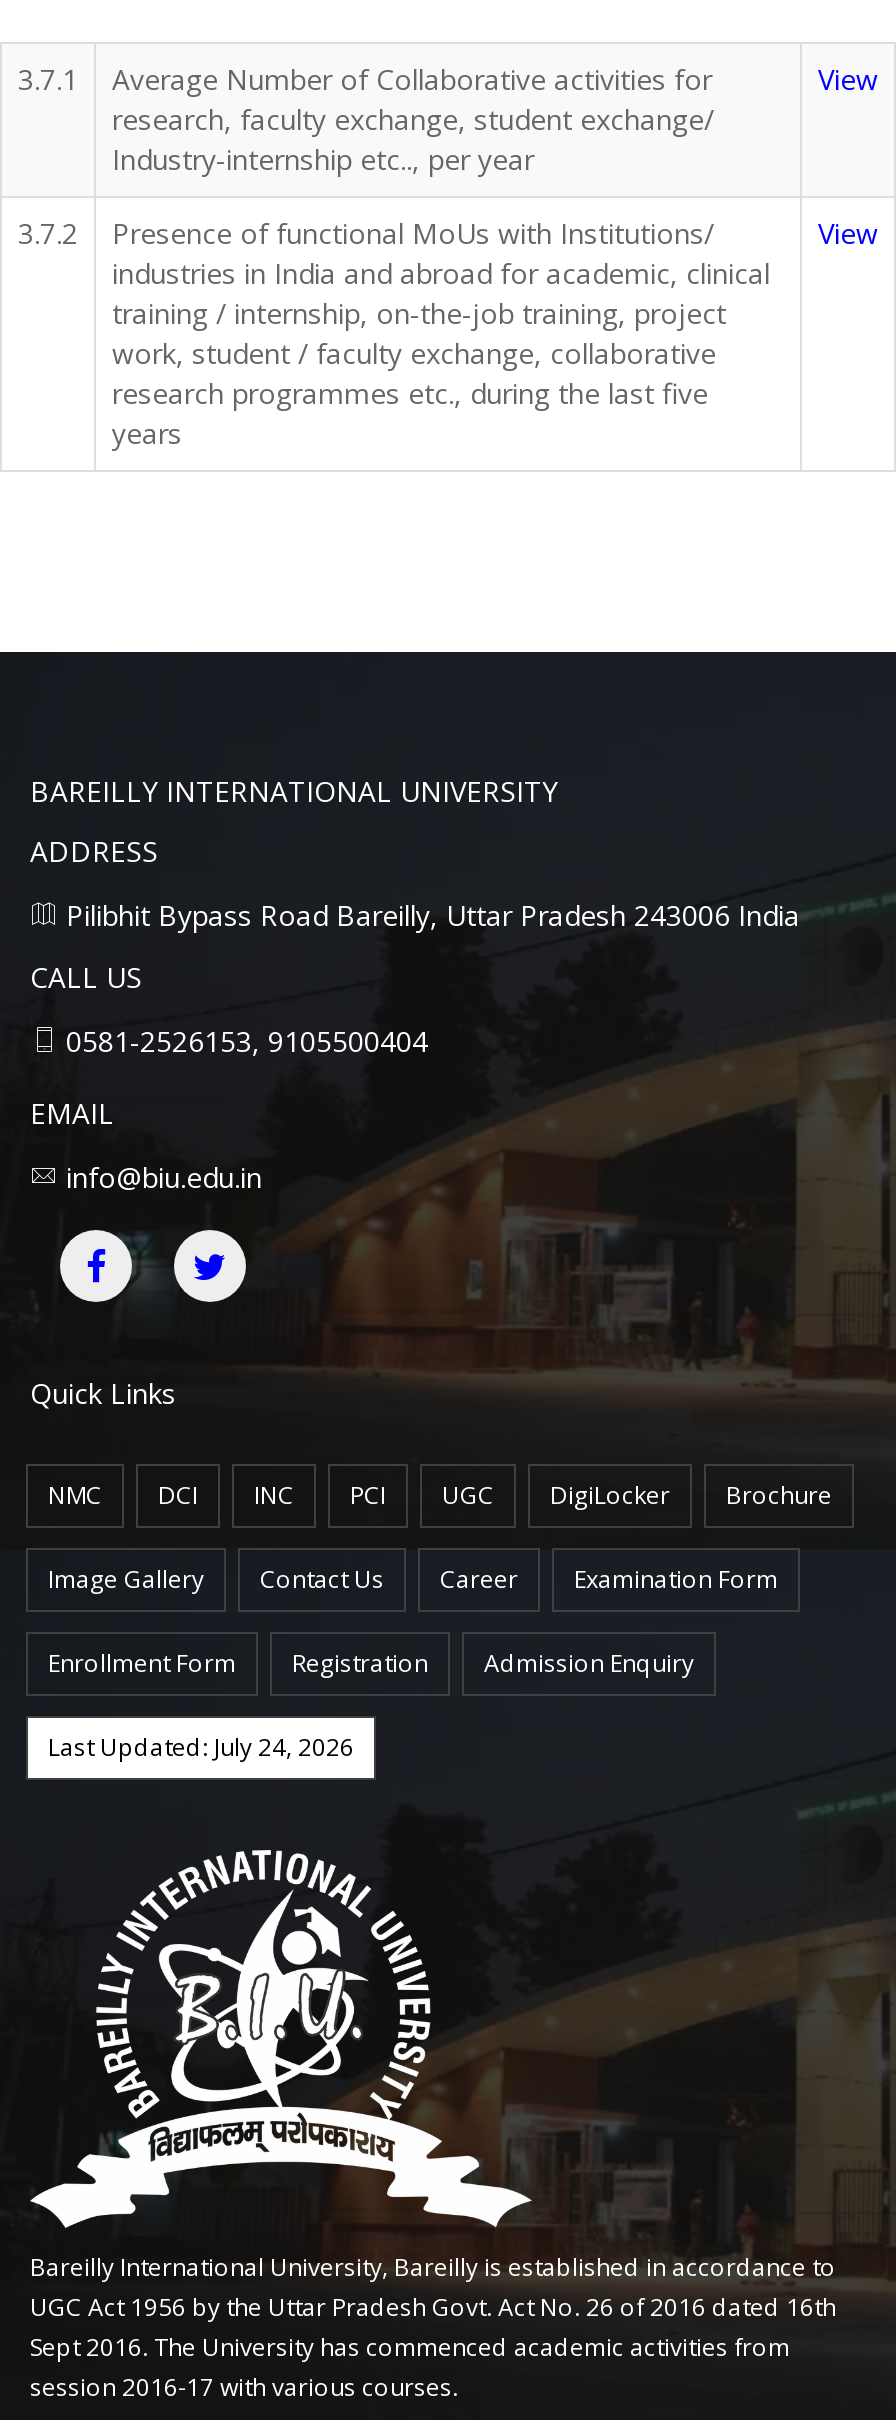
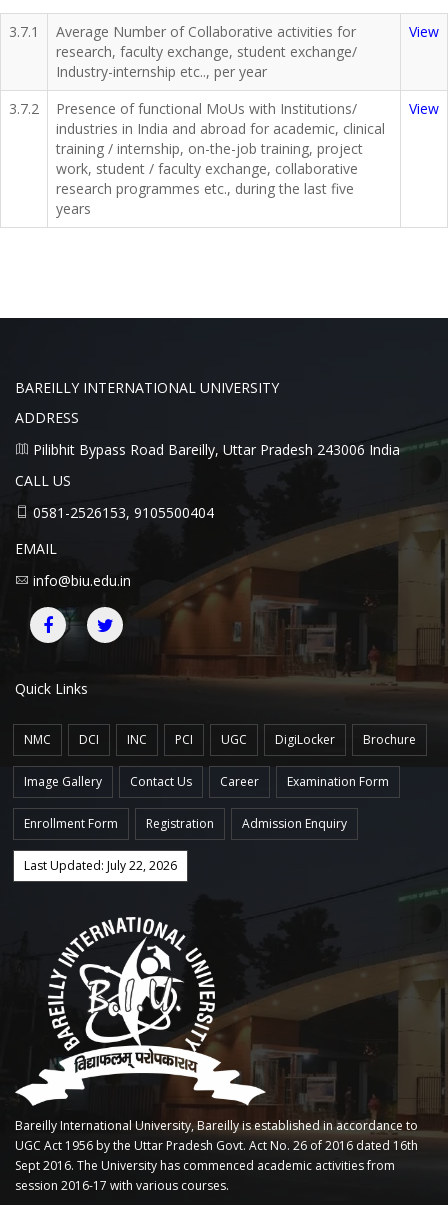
- Last Updated: July 24, 2026
+ Last Updated: July 22, 2026
